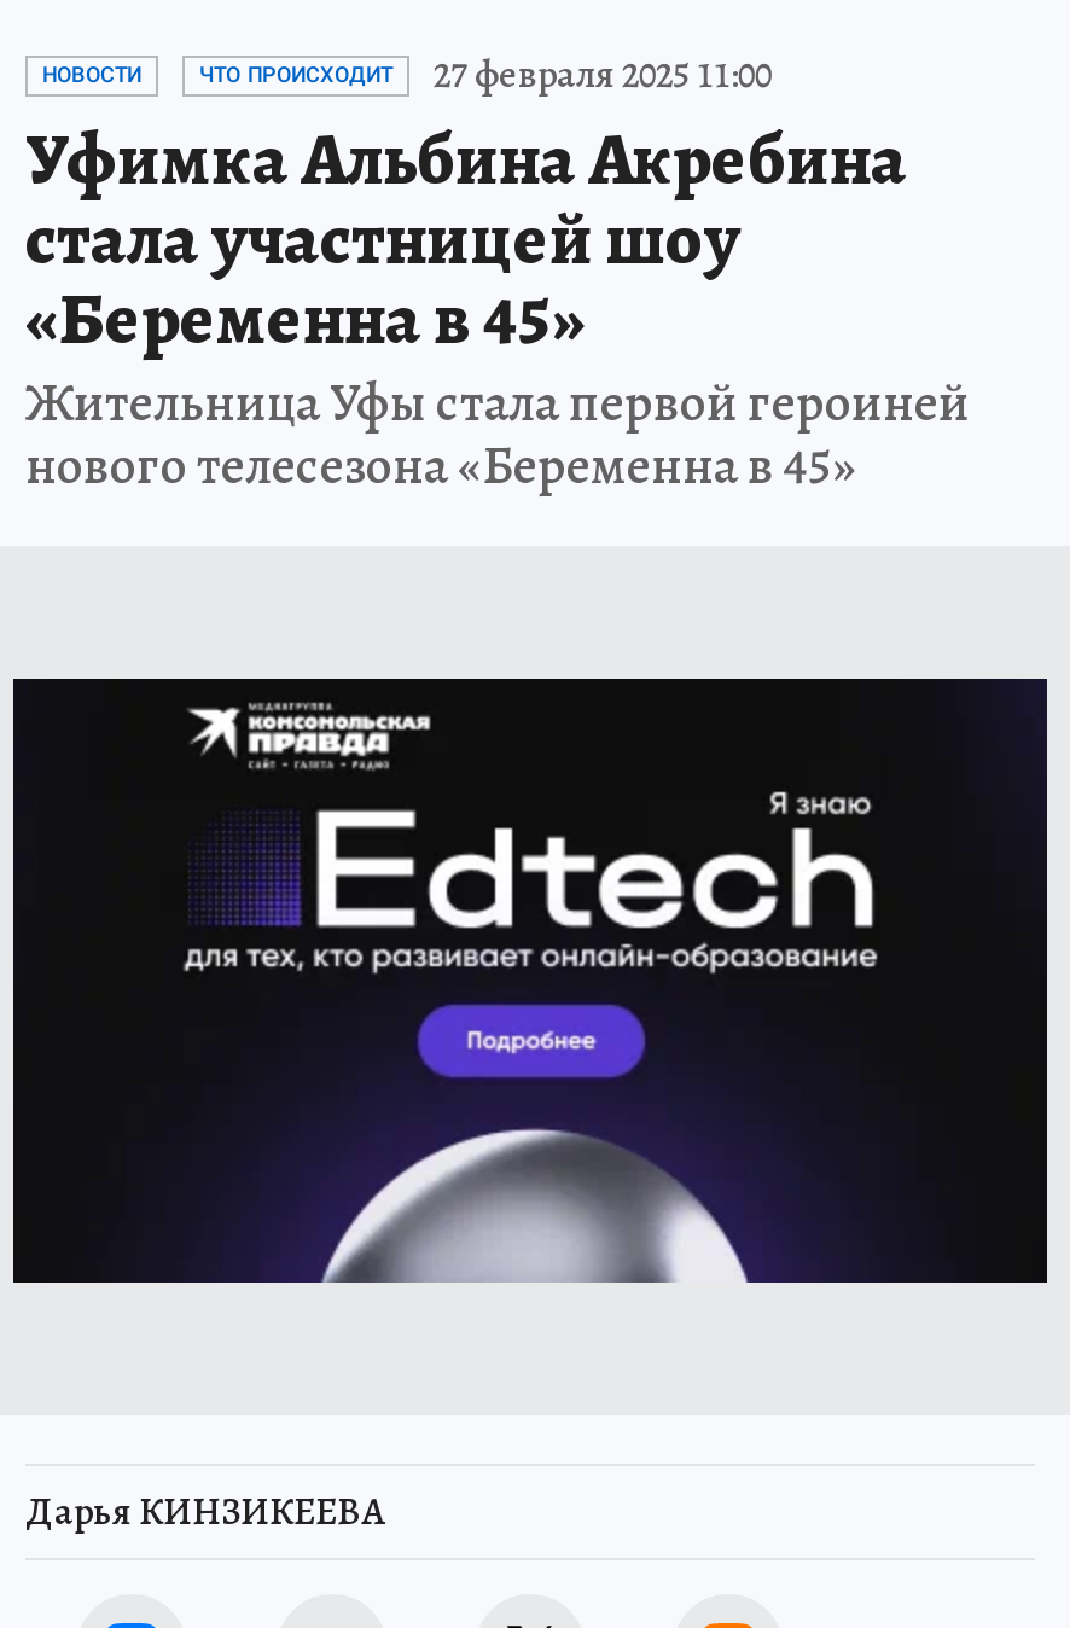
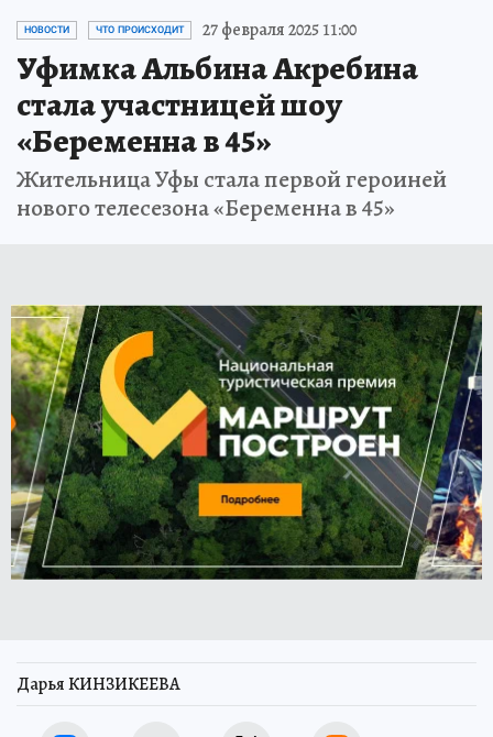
- [image]
+ [image]
